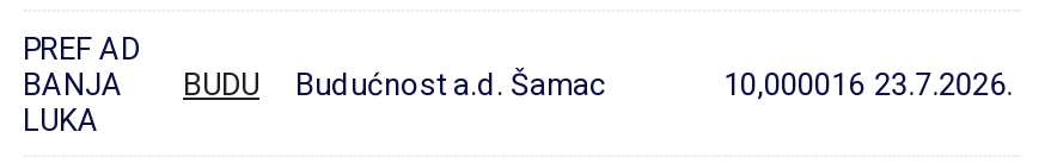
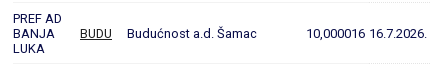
- 10,000016 23.7.2026.
+ 10,000016 16.7.2026.
